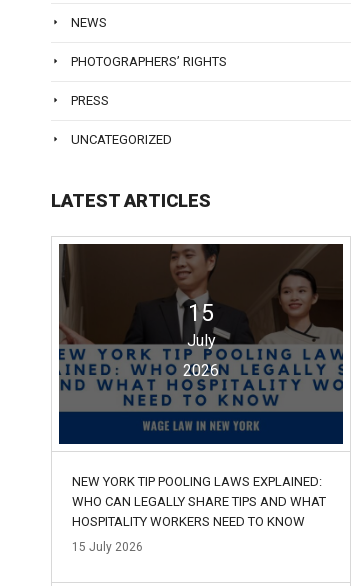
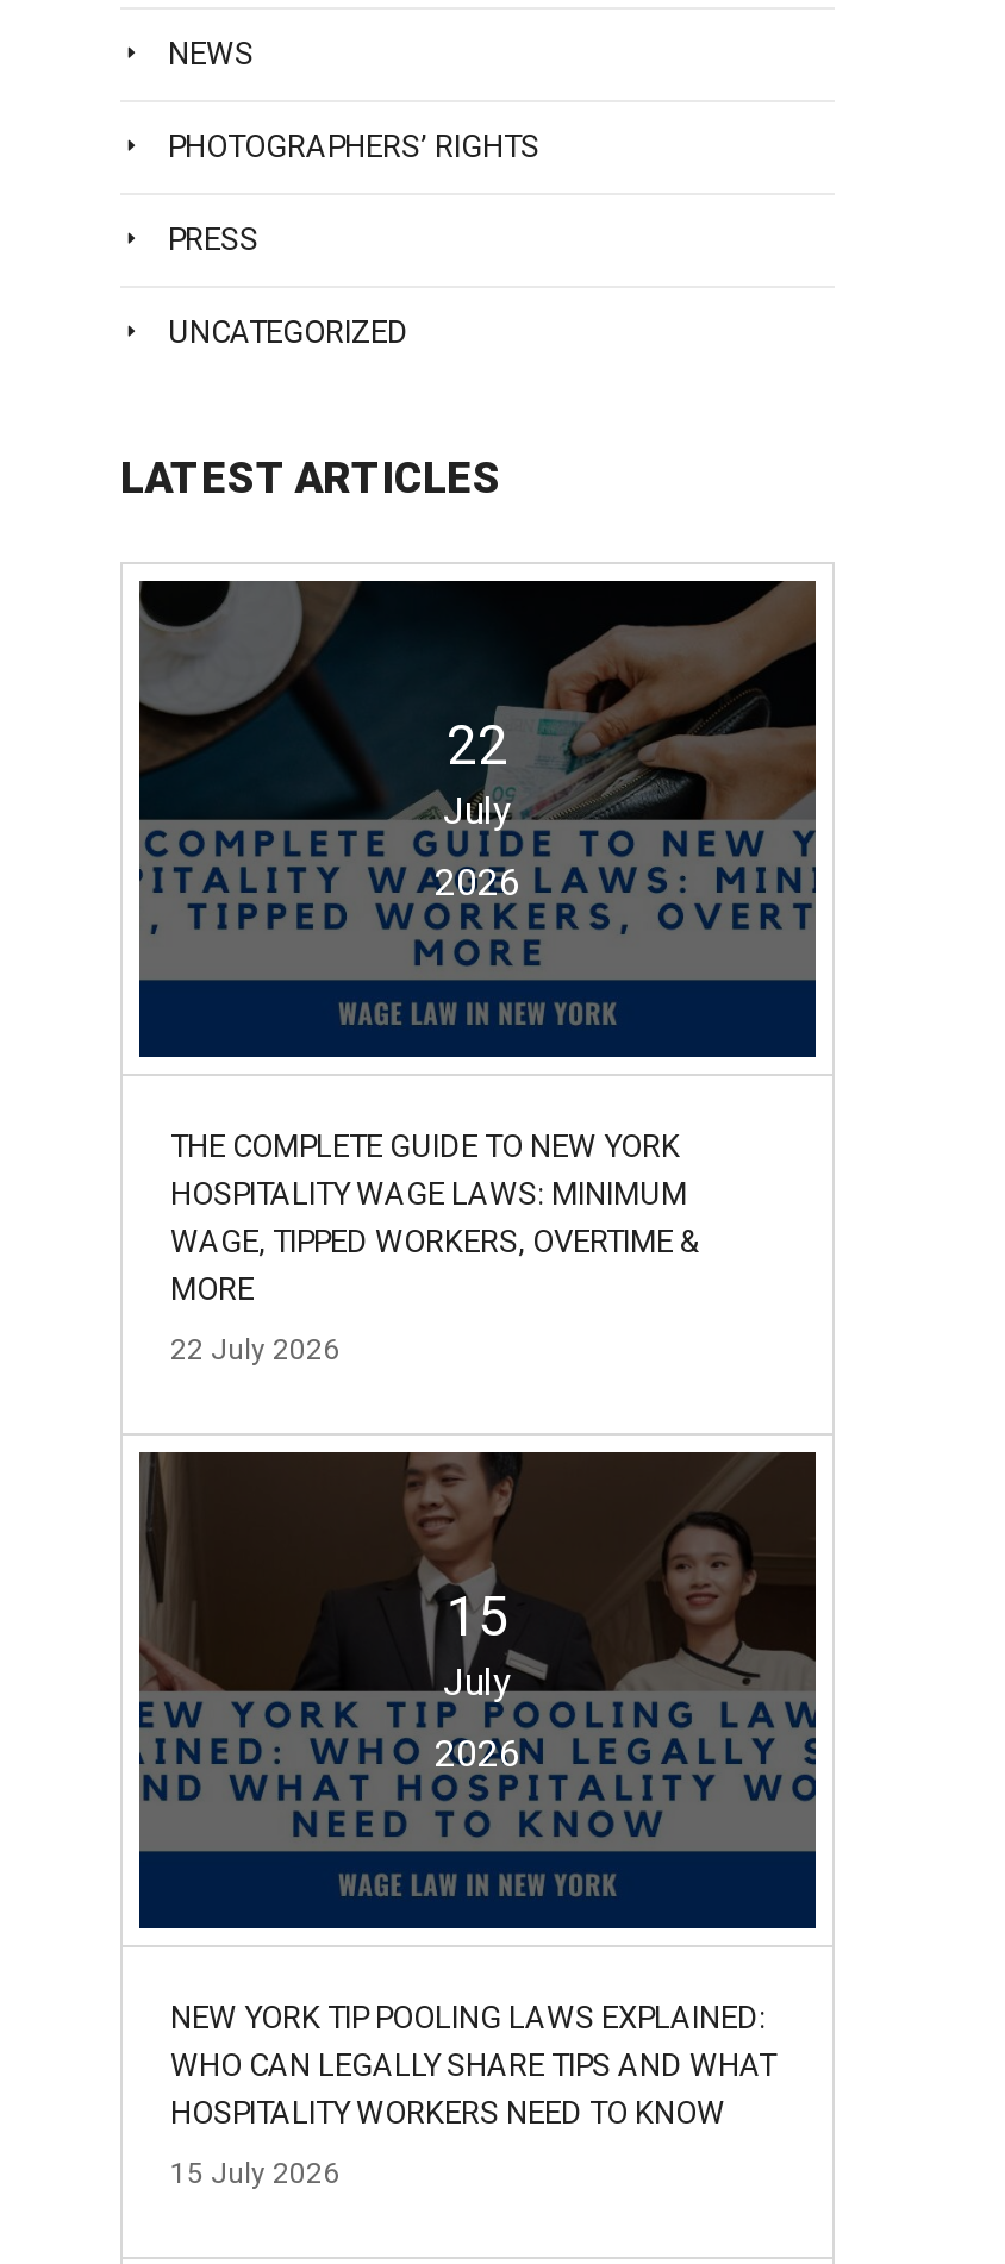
+ [image]
+ 22
+ July
+ 2026

+ THE COMPLETE GUIDE TO NEW YORK
+ HOSPITALITY WAGE LAWS: MINIMUM
+ WAGE, TIPPED WORKERS, OVERTIME &
+ MORE
+ 22 July 2026
